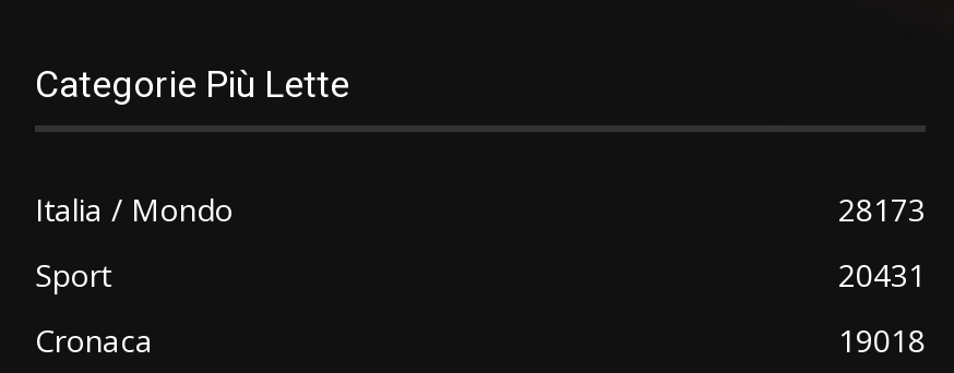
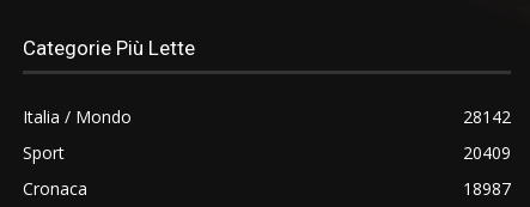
- 28173
+ 28142

- 20431
+ 20409

- 19018
+ 18987
